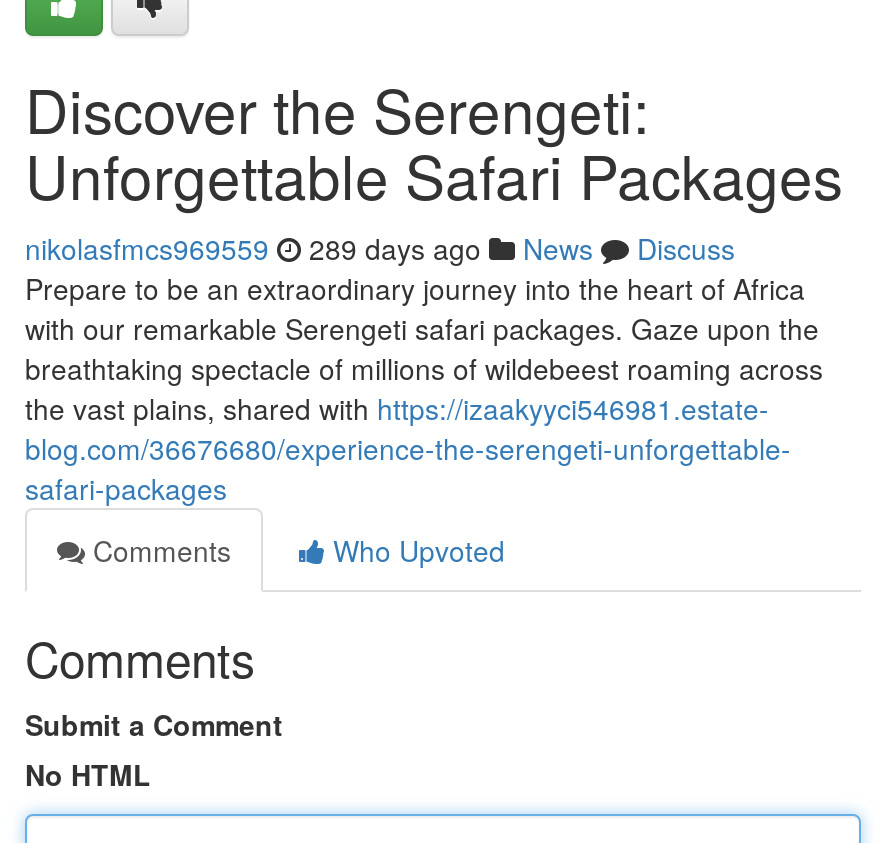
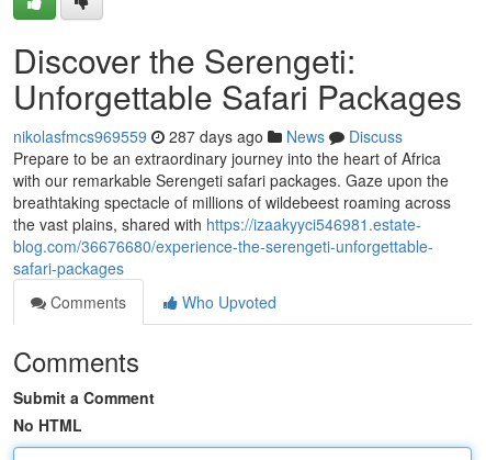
- nikolasfmcs969559 289 days ago News Discuss
+ nikolasfmcs969559 287 days ago News Discuss
